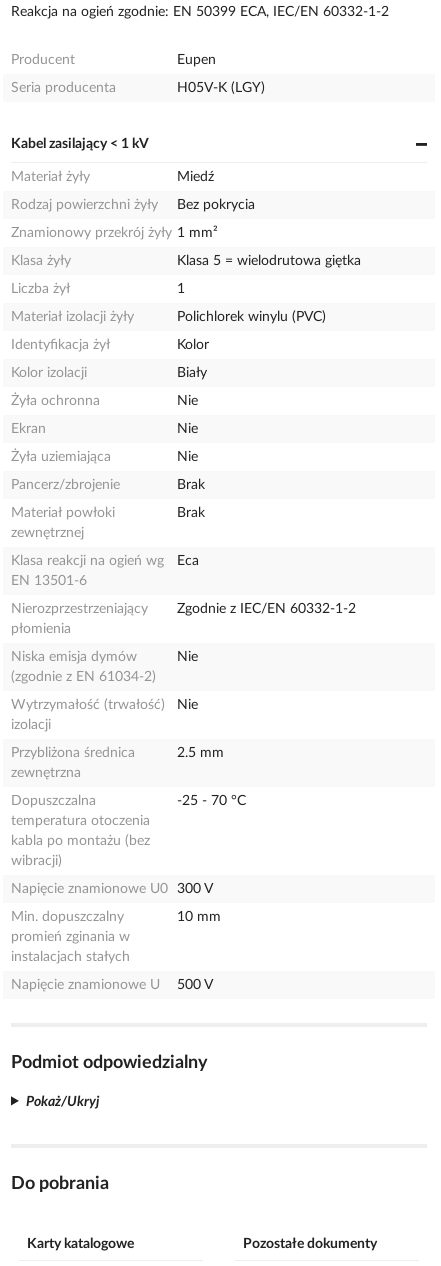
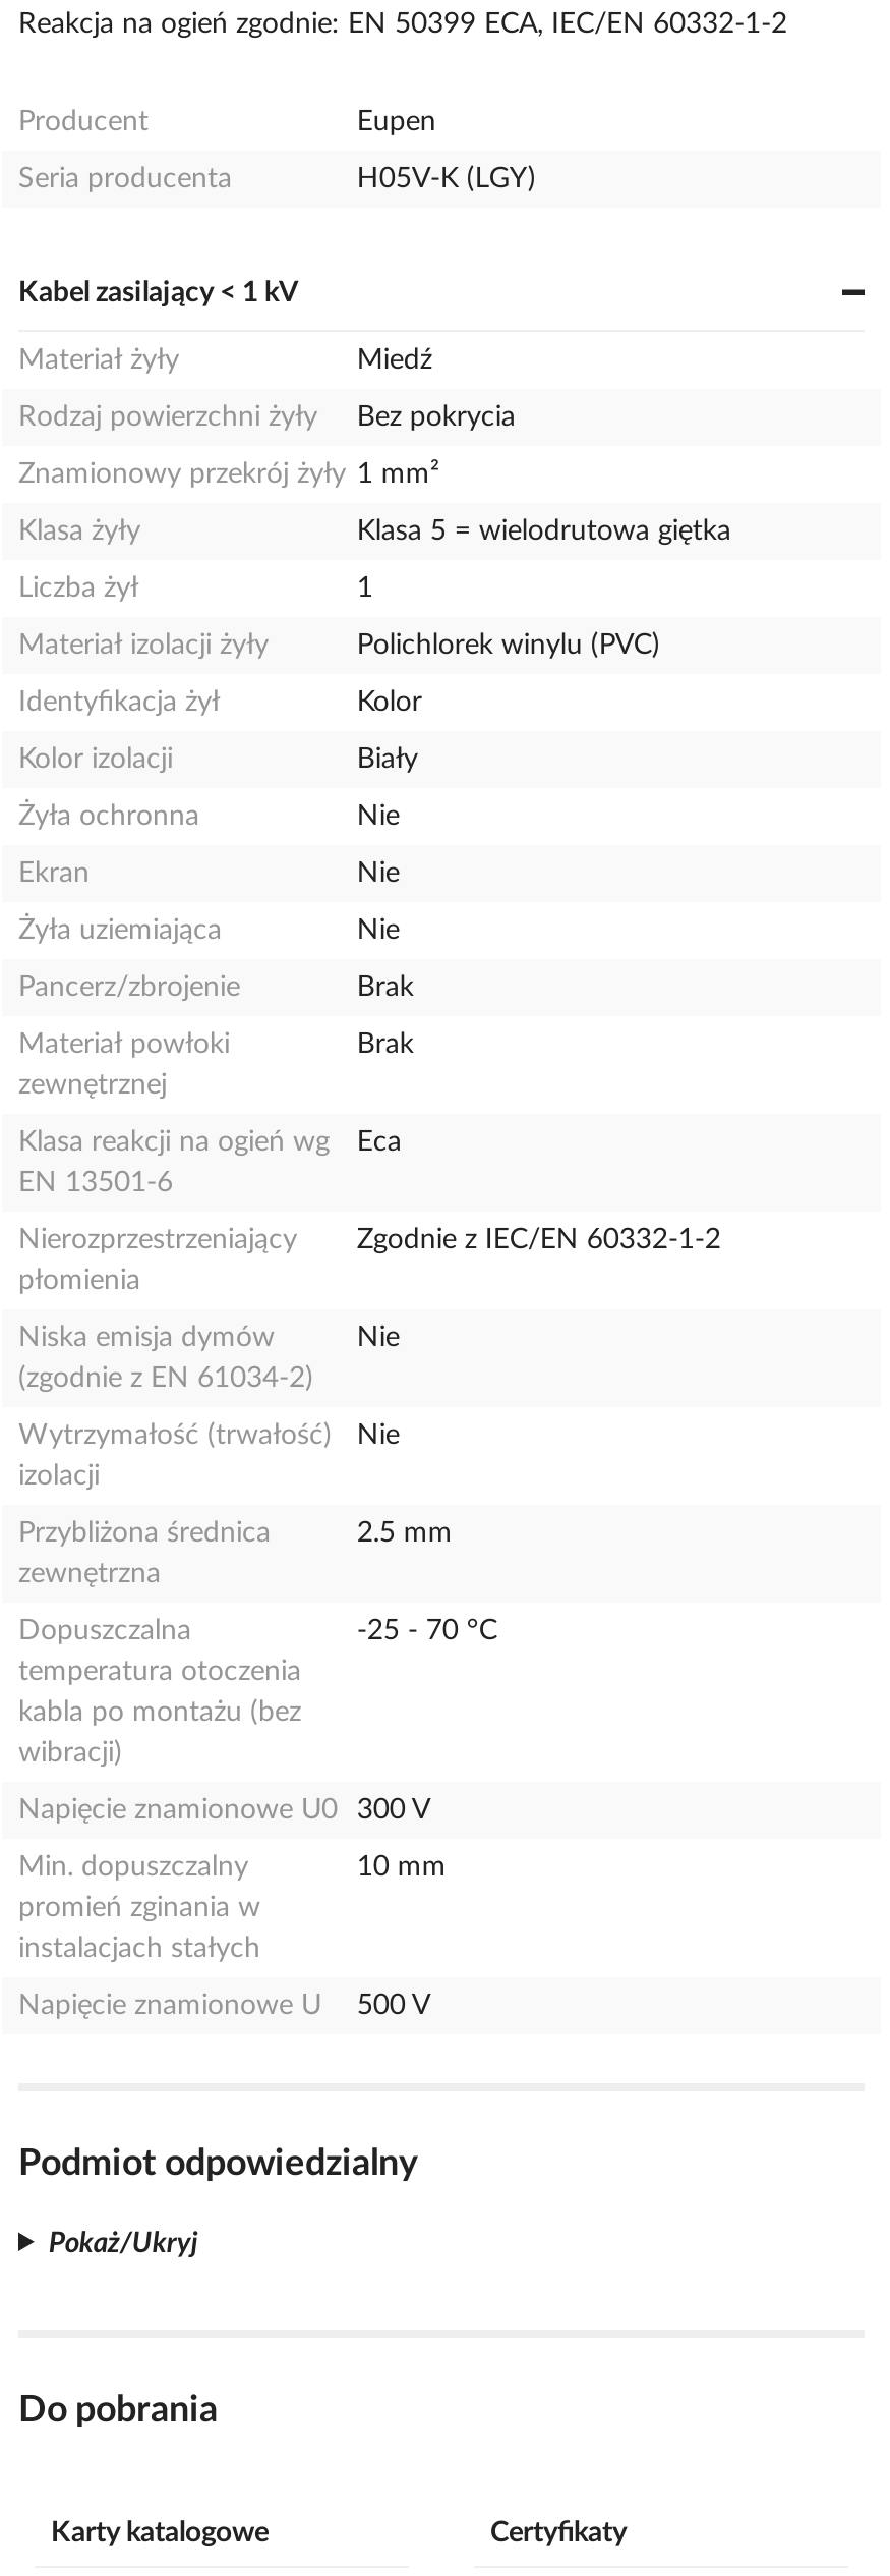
- Pozostałe dokumenty
+ Certyfikaty
